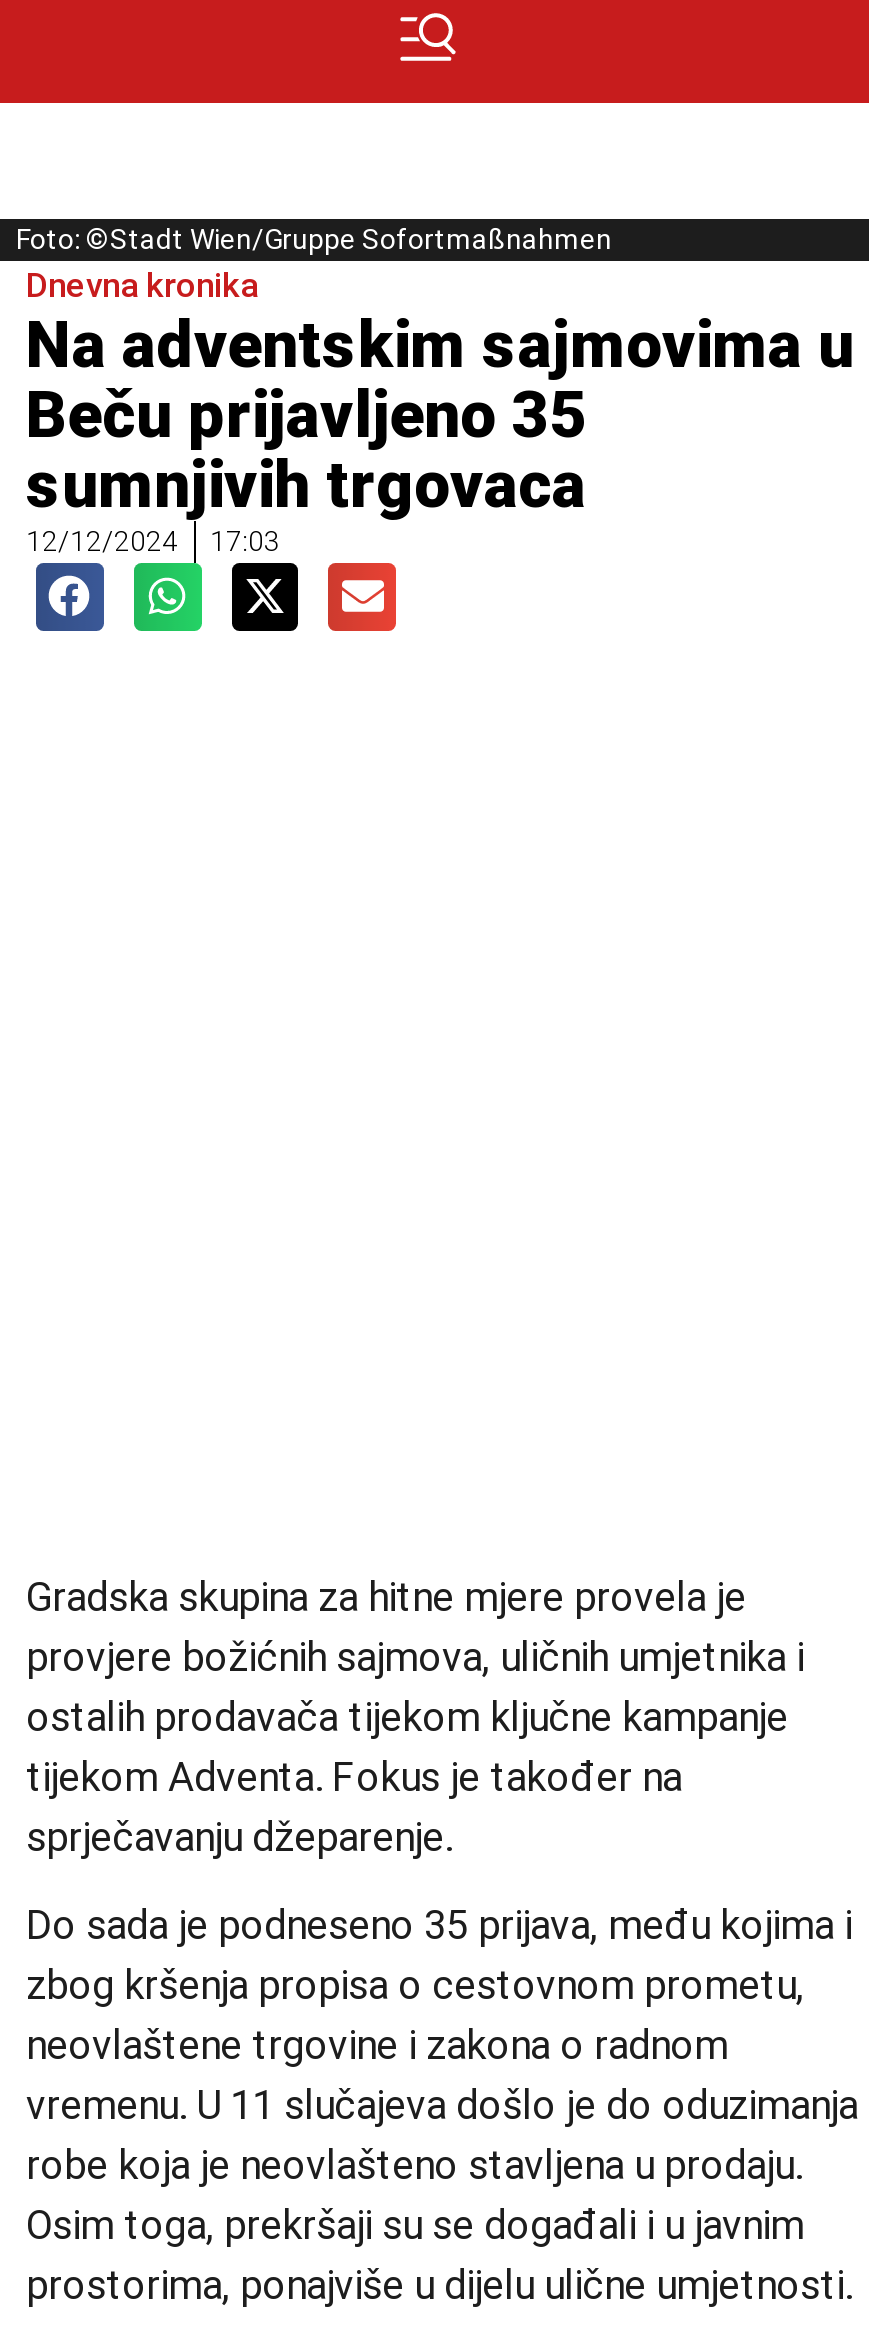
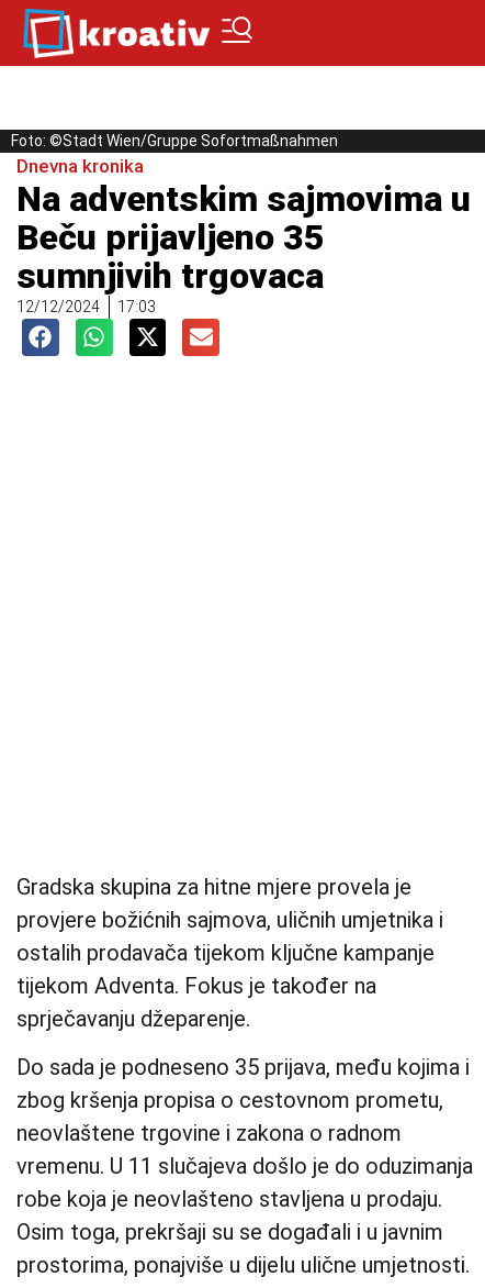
+ [image]
